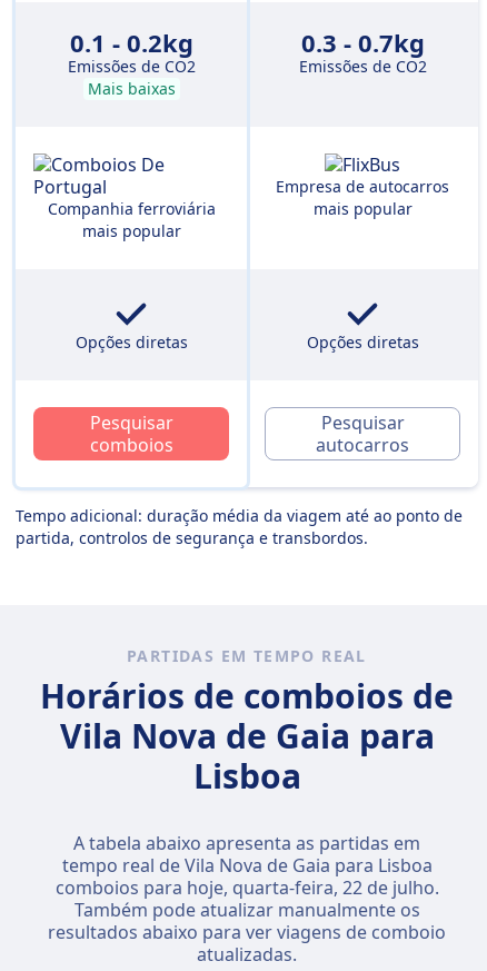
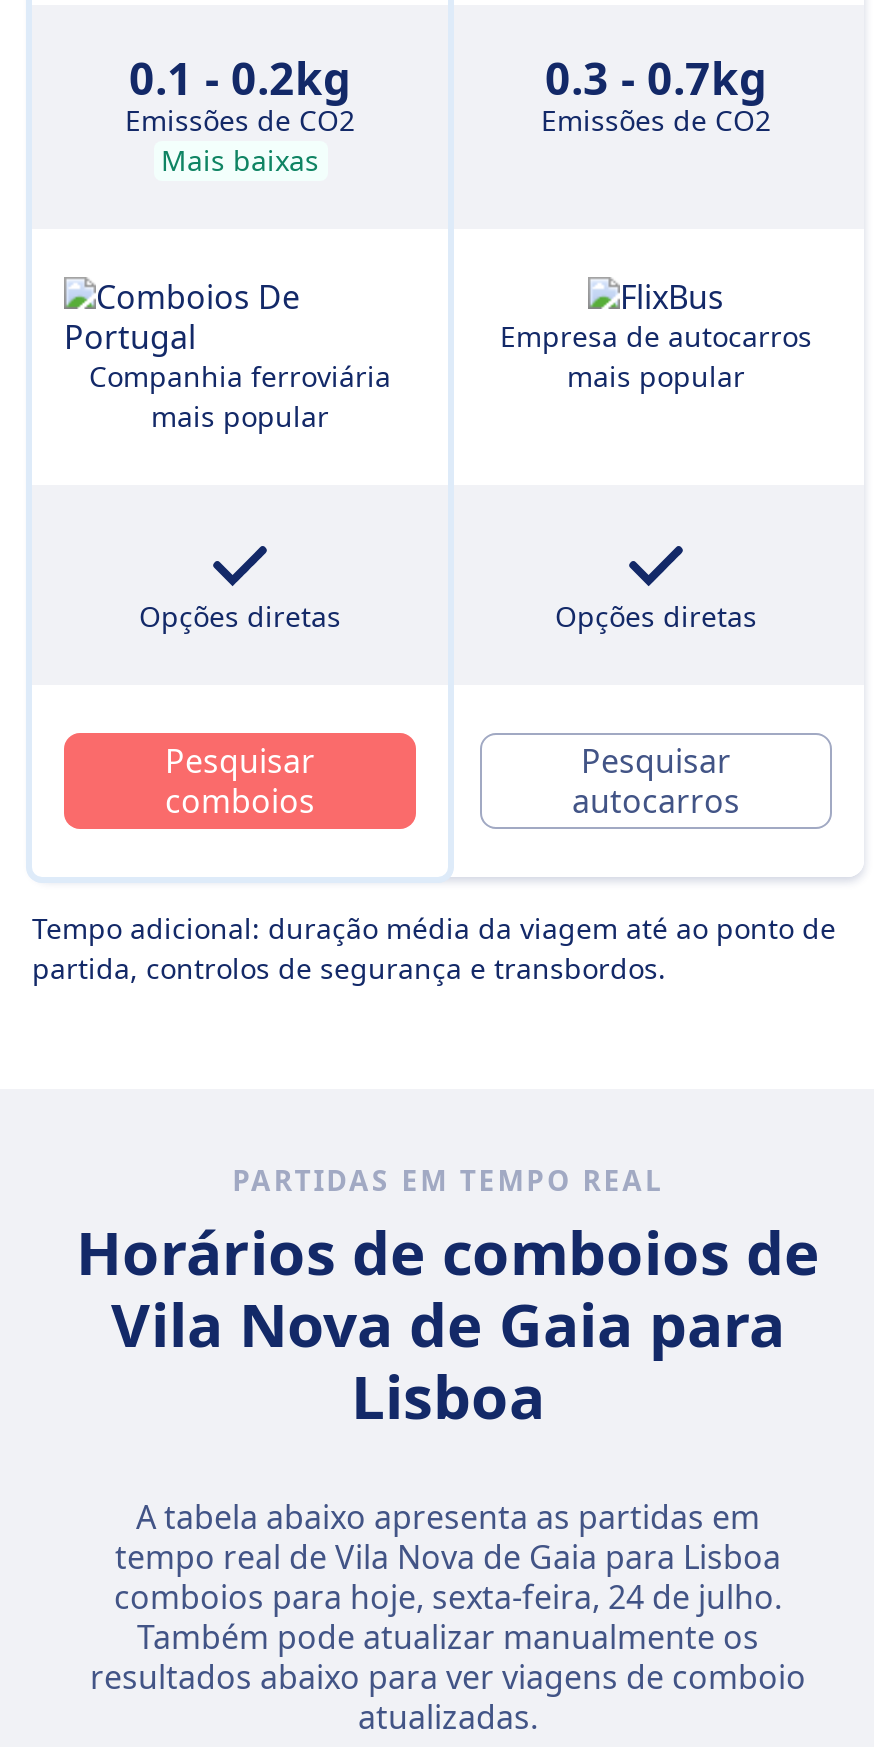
- comboios para hoje, quarta-feira, 22 de julho.
+ comboios para hoje, sexta-feira, 24 de julho.
